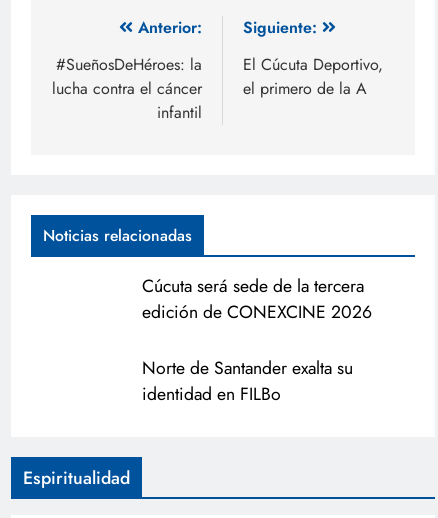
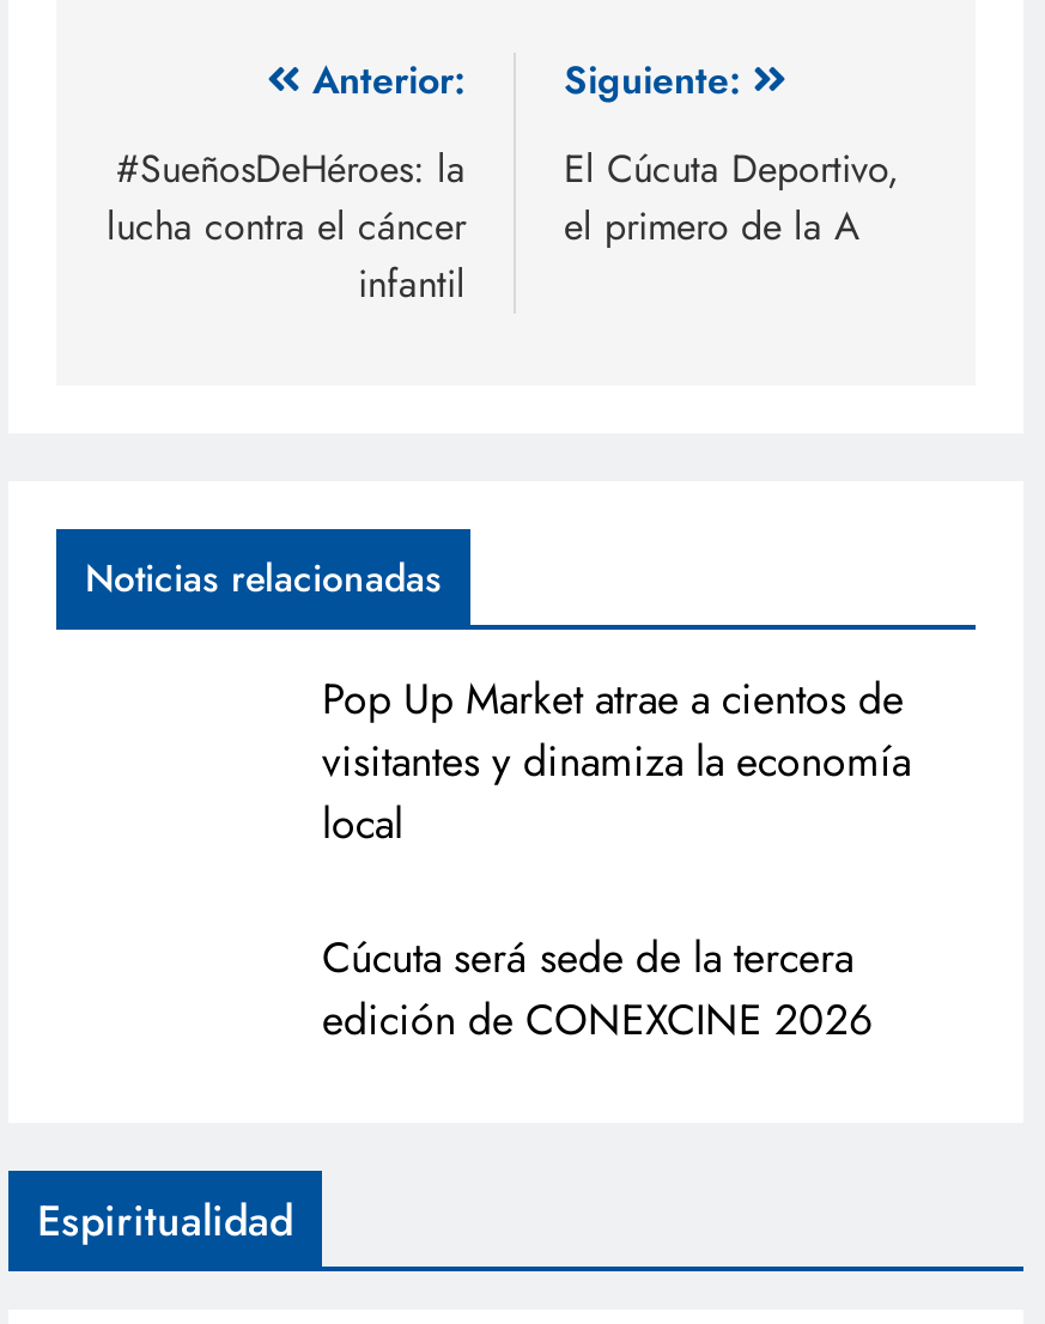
+ Pop Up Market atrae a cientos de
+ visitantes y dinamiza la economía
+ local

moved down: Cúcuta será sede de la tercera | edición de CONEXCINE 2026

- Norte de Santander exalta su
- identidad en FILBo
